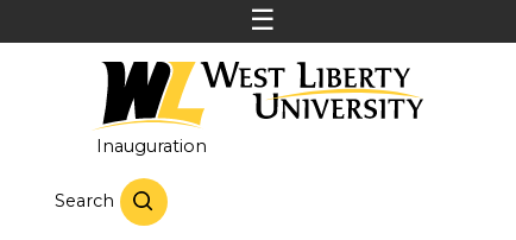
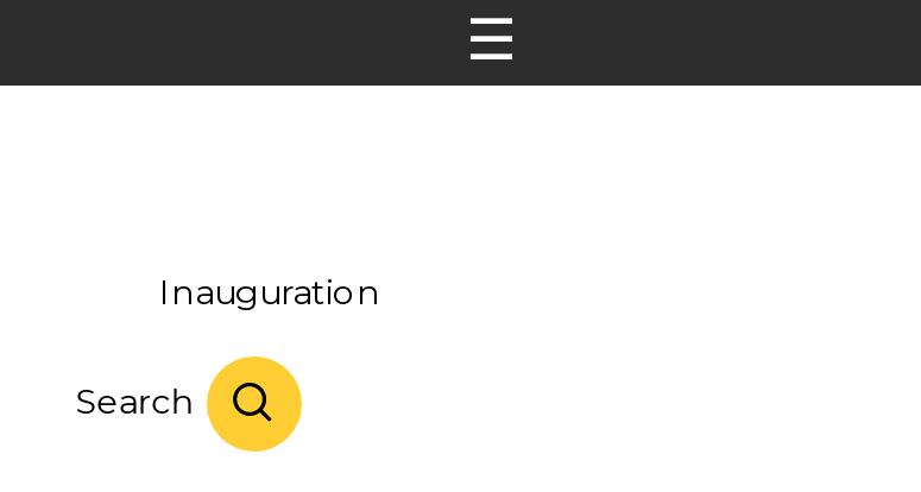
- [image]
